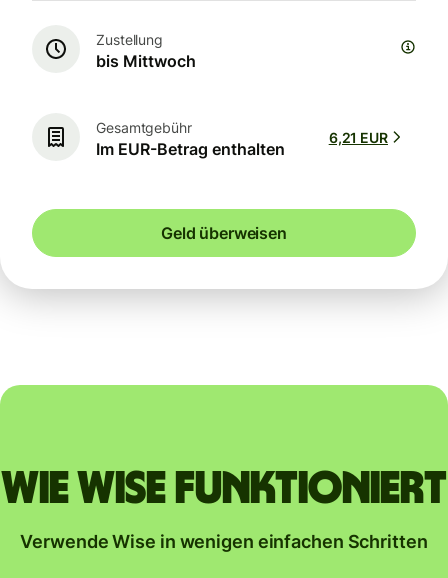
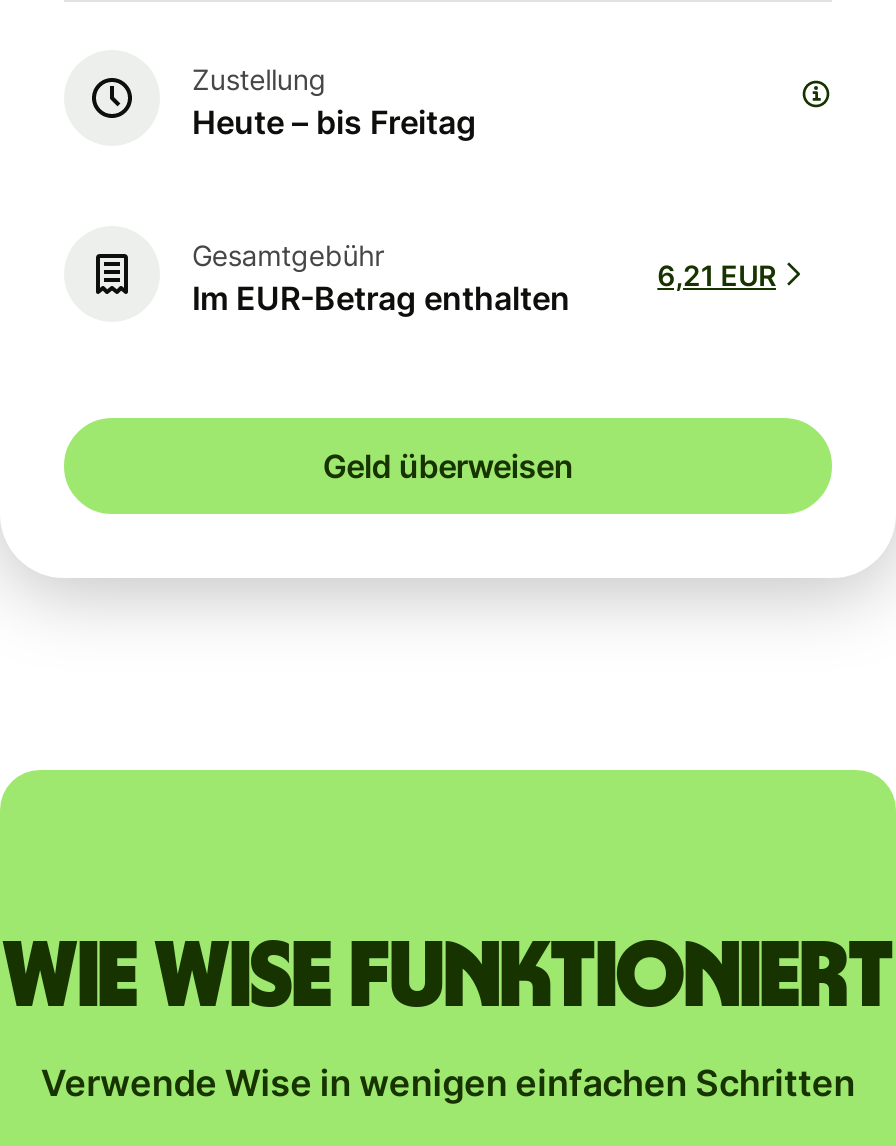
- bis Mittwoch
+ Heute – bis Freitag
